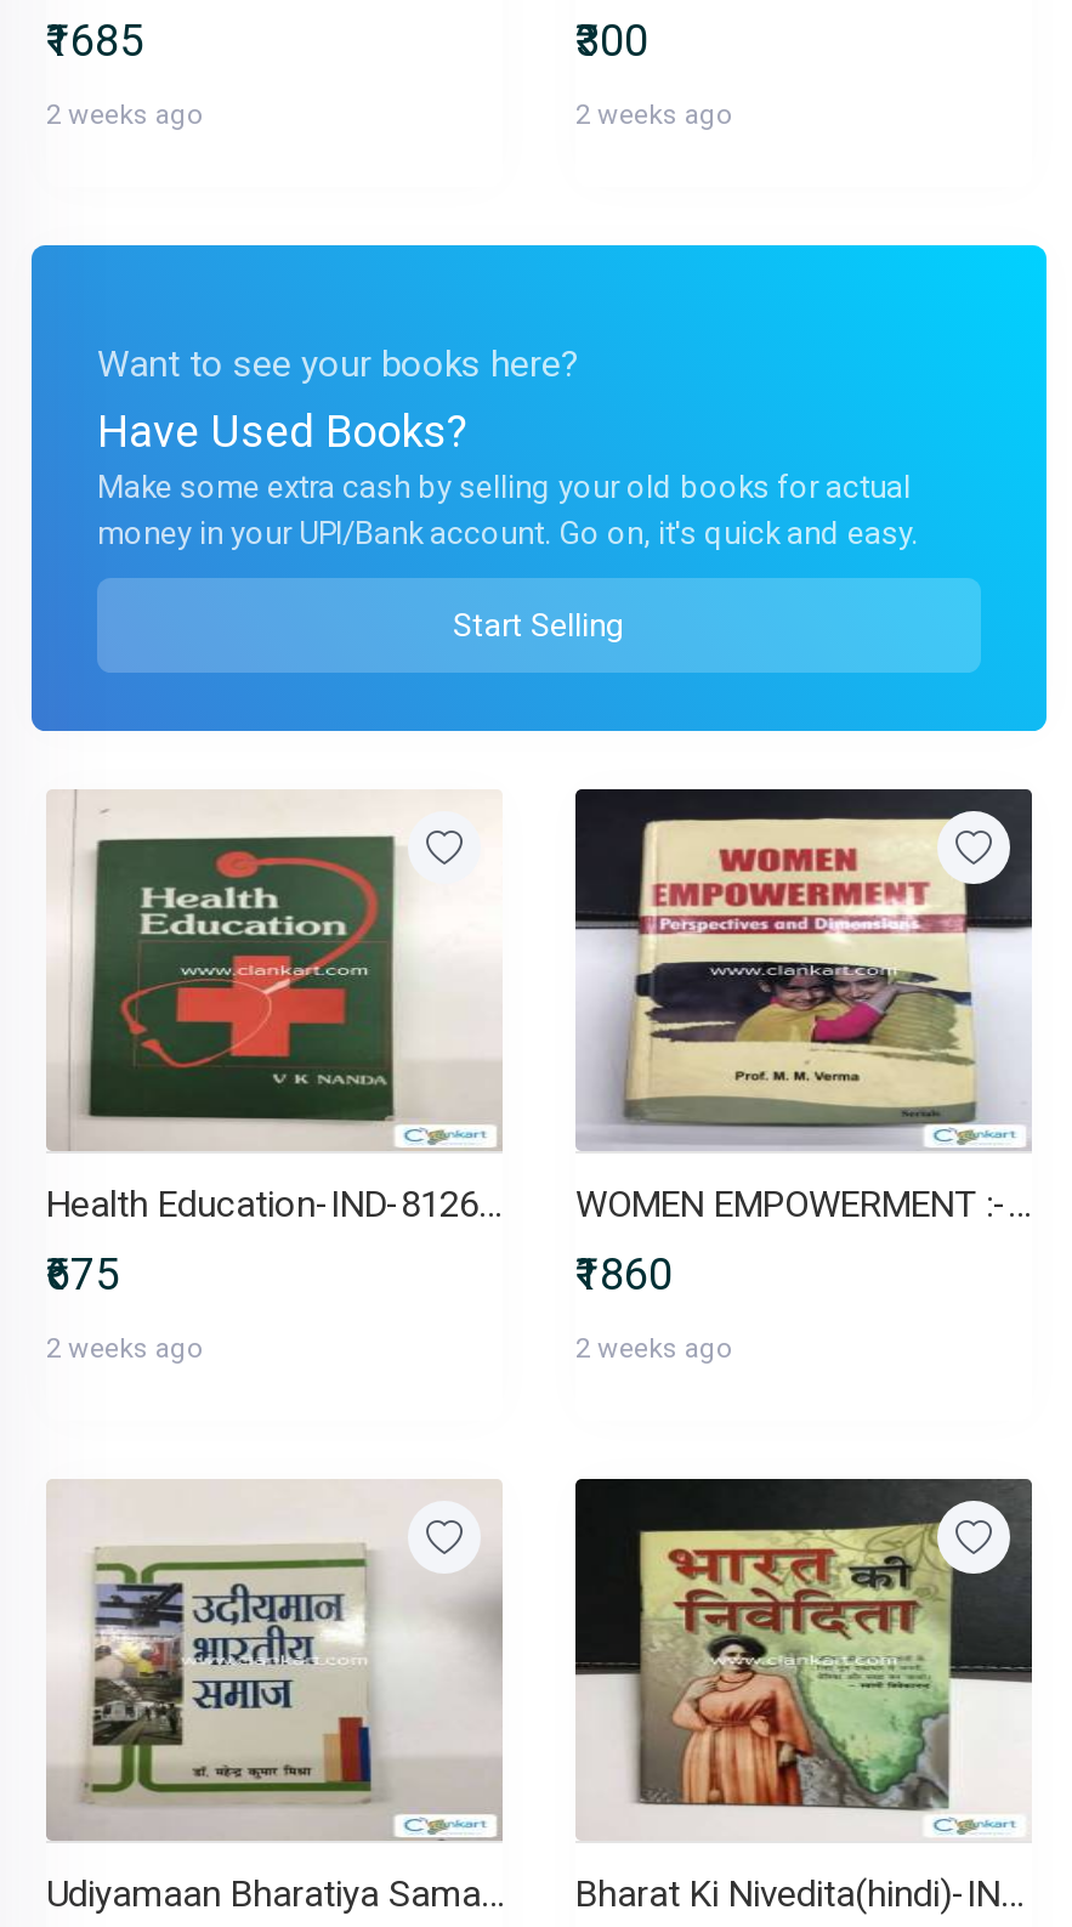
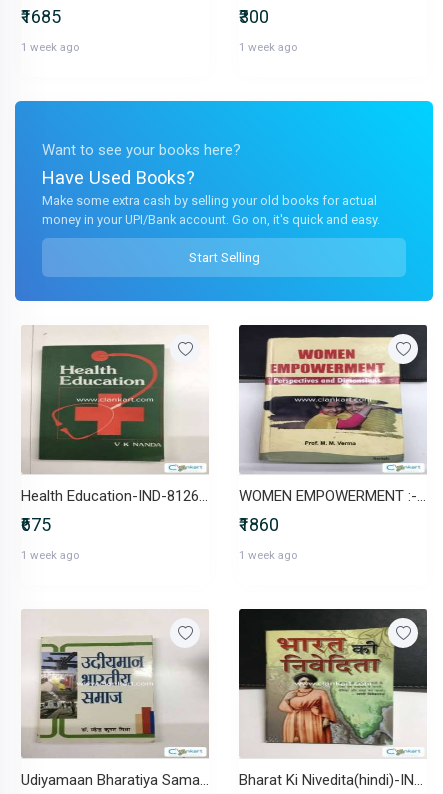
- 2 weeks ago
+ 1 week ago

- 2 weeks ago
+ 1 week ago

- 2 weeks ago
+ 1 week ago

- 2 weeks ago
+ 1 week ago
